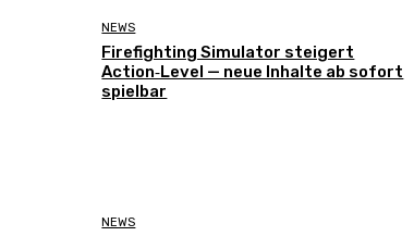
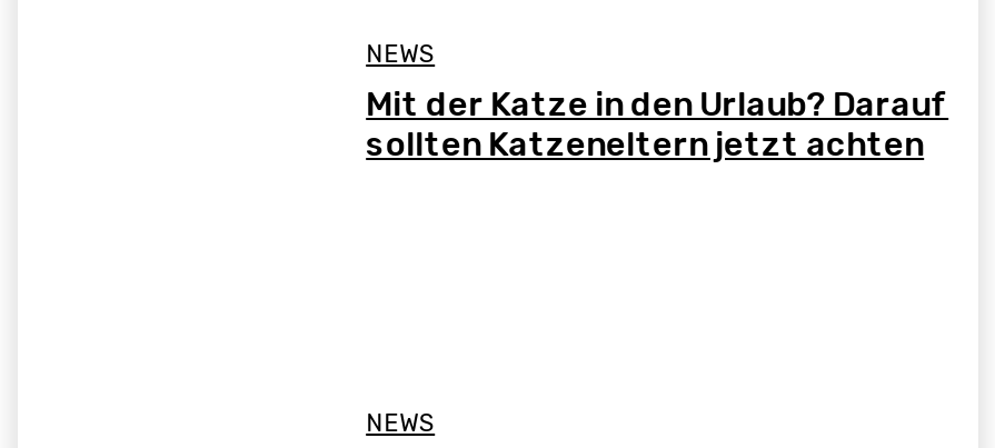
- Firefighting Simulator steigert
- Action‑Level — neue Inhalte ab sofort
- spielbar
+ Mit der Katze in den Urlaub? Darauf
+ sollten Katzeneltern jetzt achten
